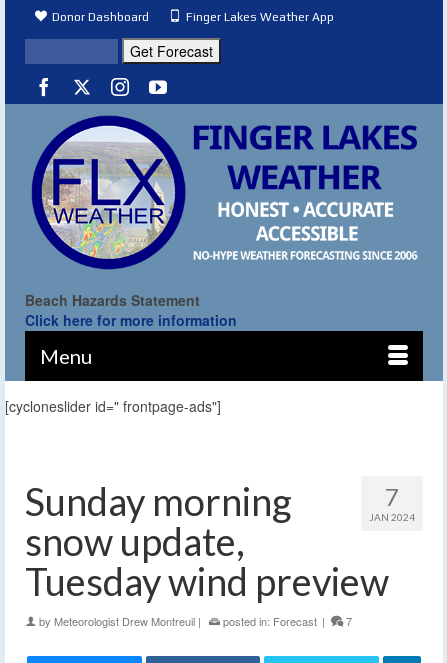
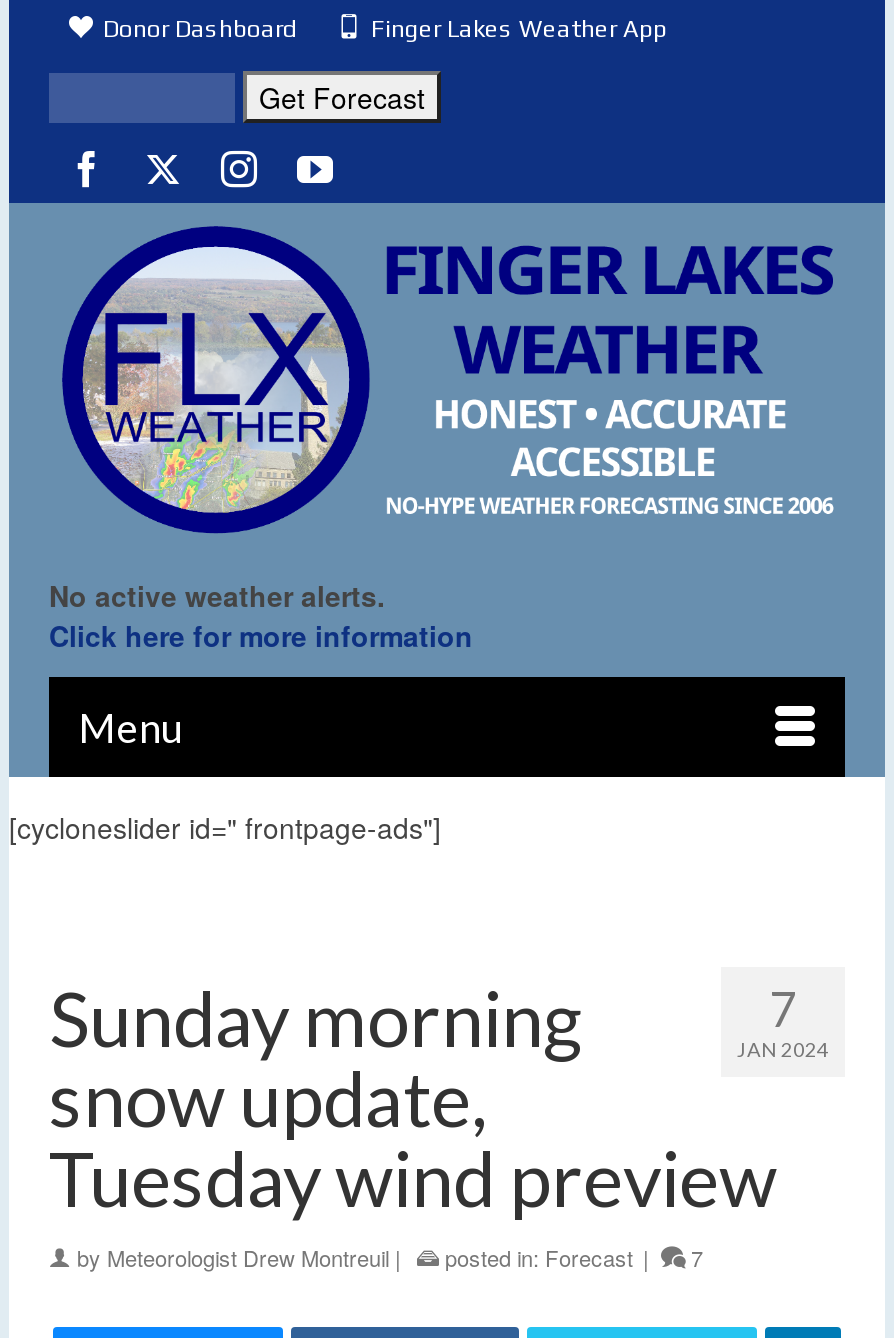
- Beach Hazards Statement
+ No active weather alerts.
